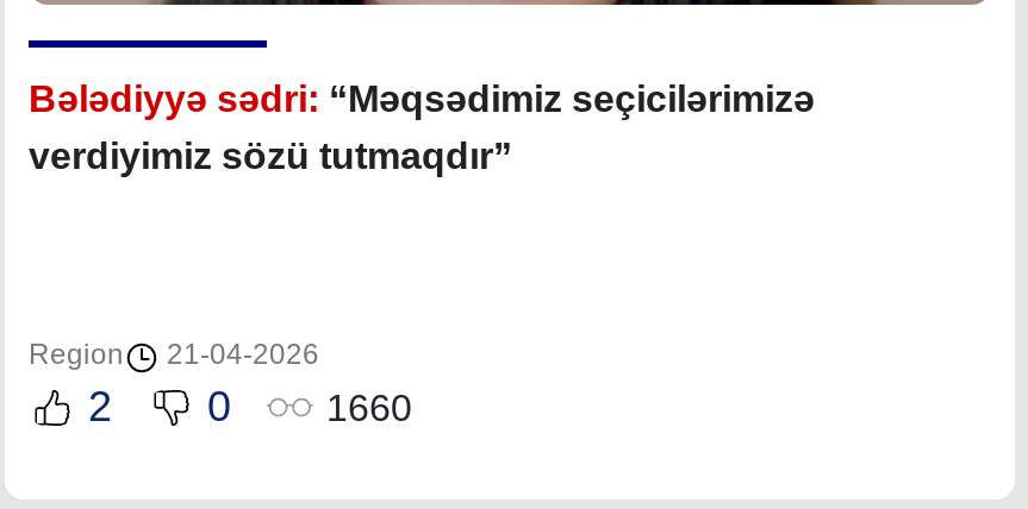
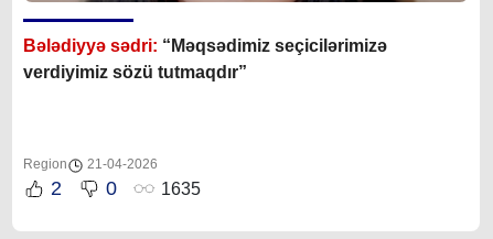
- 1660
+ 1635
